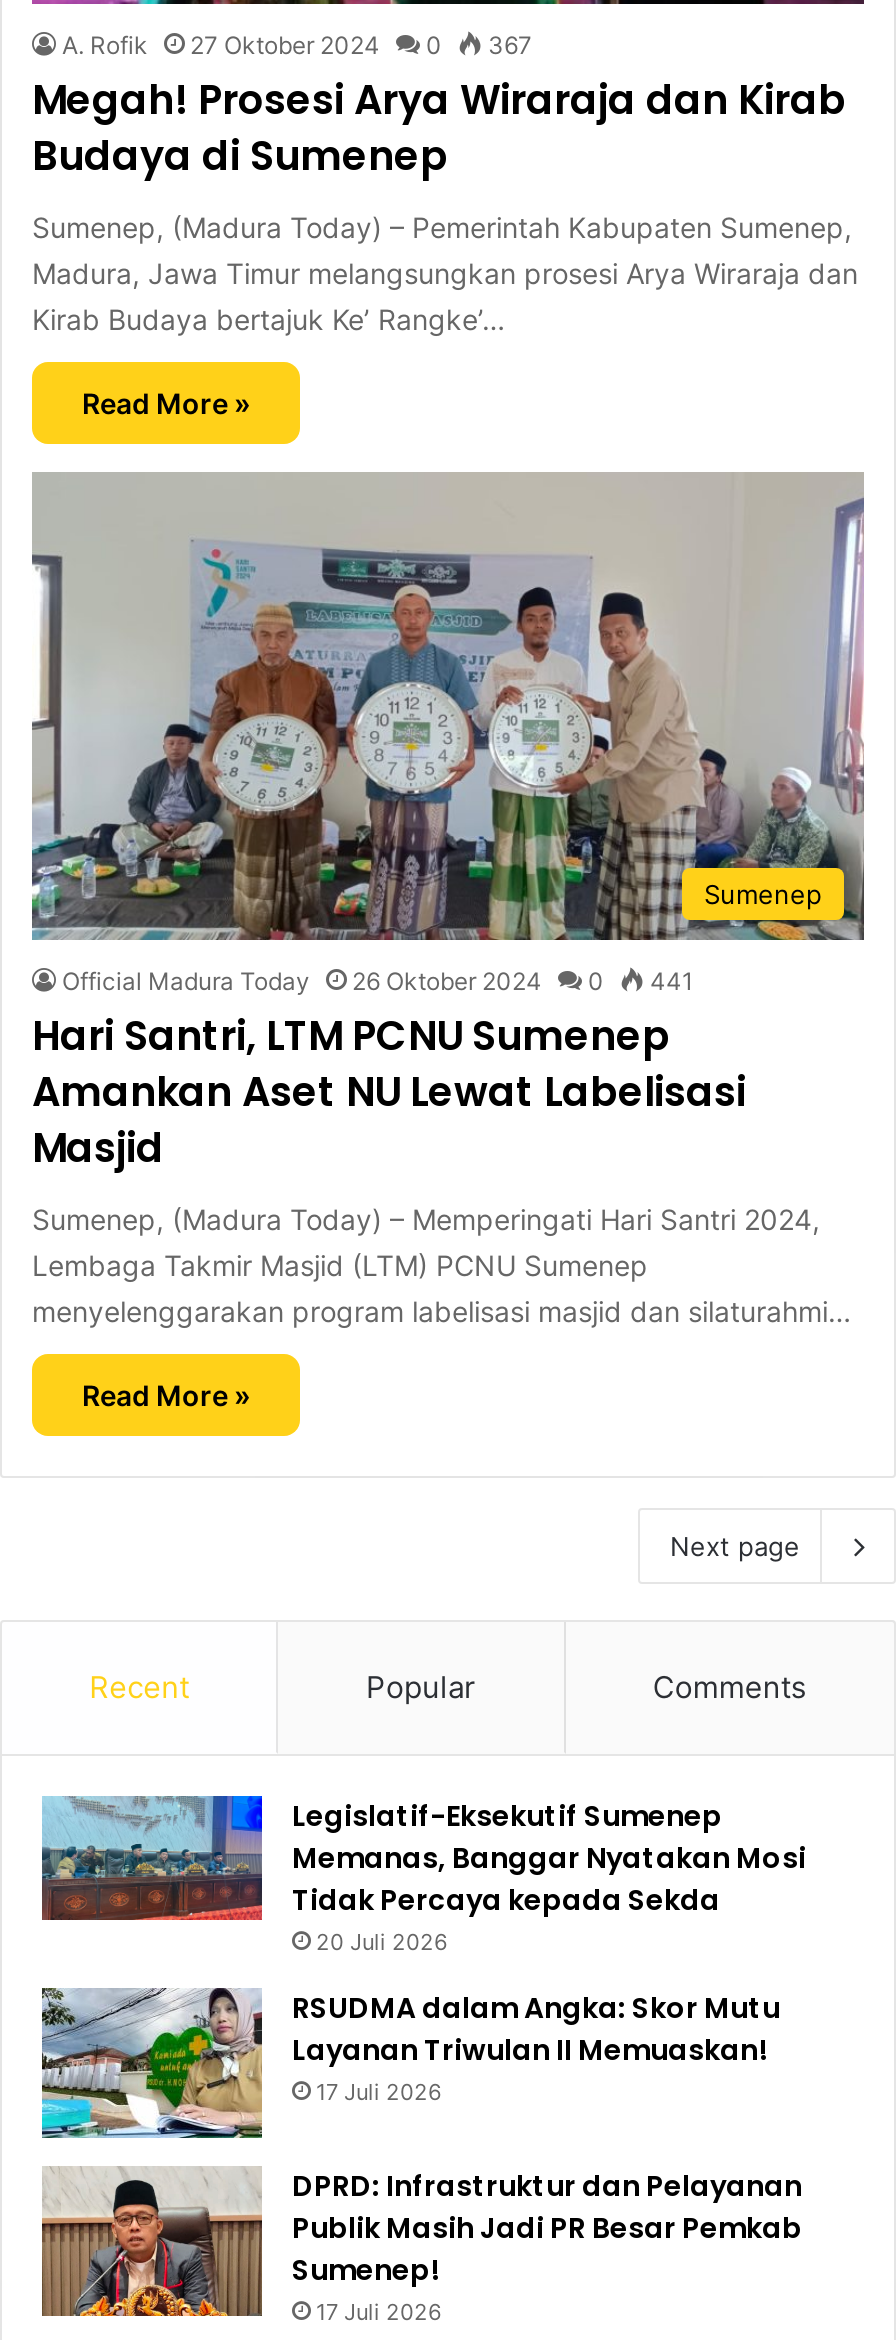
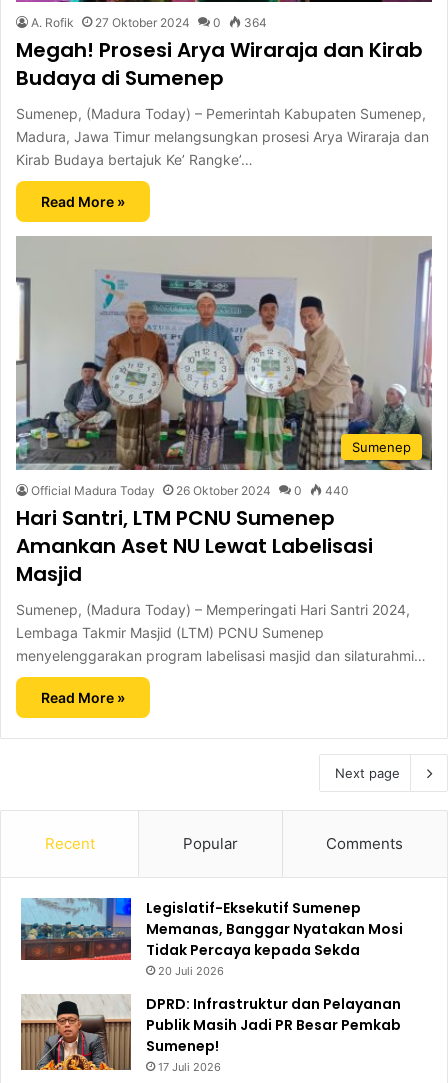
- A. Rofik 27 Oktober 2024 0 367
+ A. Rofik 27 Oktober 2024 0 364

- Official Madura Today 26 Oktober 2024 0 441
+ Official Madura Today 26 Oktober 2024 0 440

- [image]
- RSUDMA dalam Angka: Skor Mutu
- Layanan Triwulan II Memuaskan!
- 17 Juli 2026
